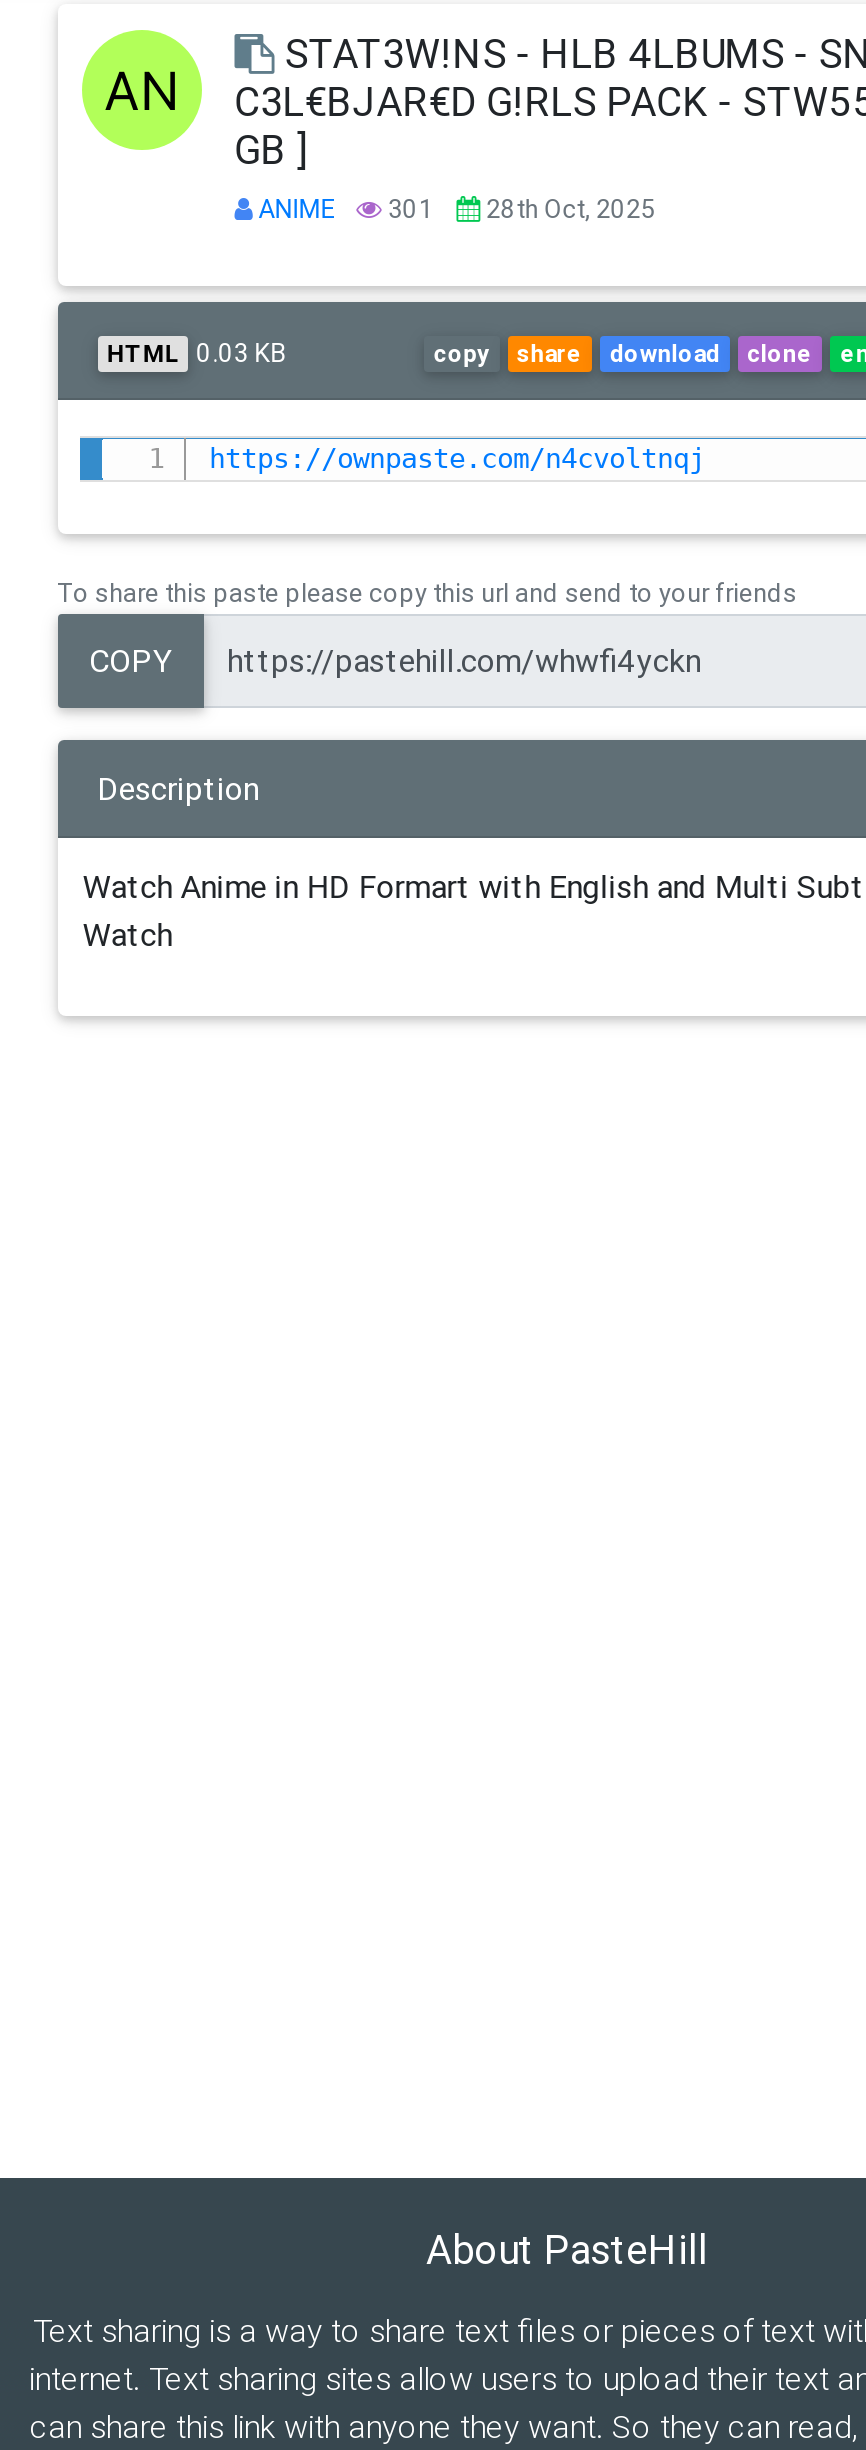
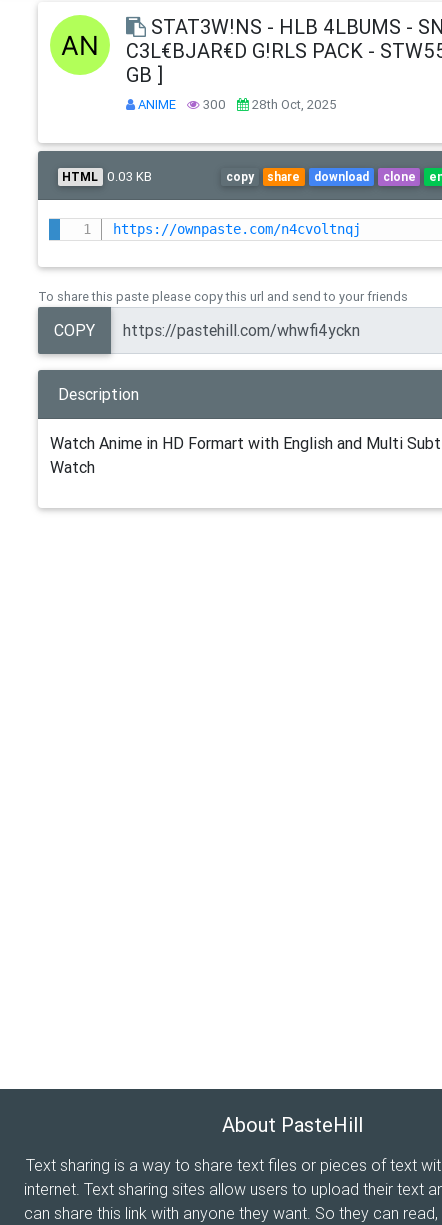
- ANIME 301 28th Oct, 2025
+ ANIME 300 28th Oct, 2025
